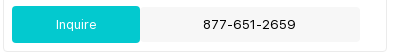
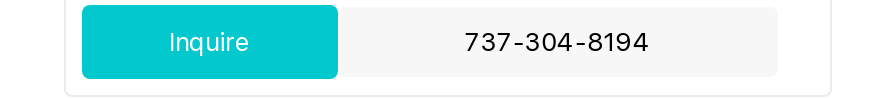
- 877-651-2659
+ 737-304-8194
